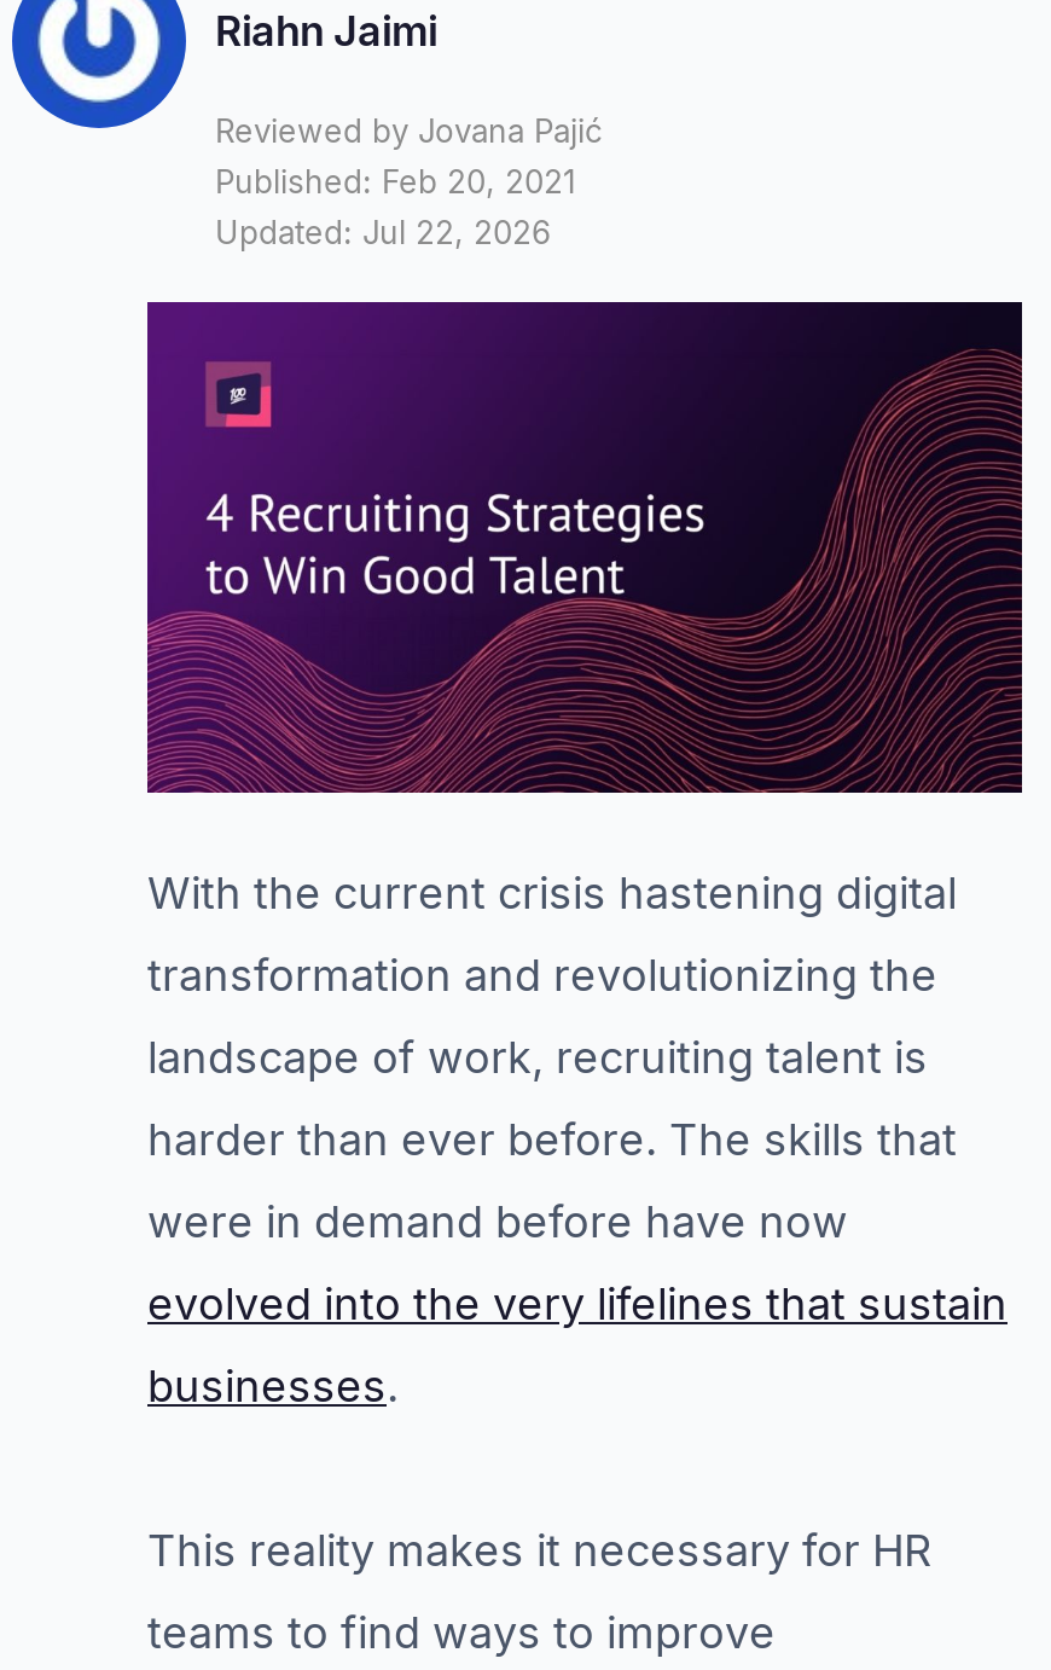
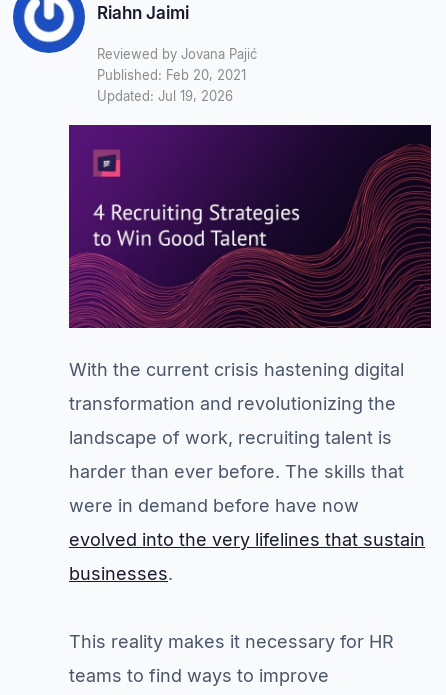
- Updated: Jul 22, 2026
+ Updated: Jul 19, 2026
